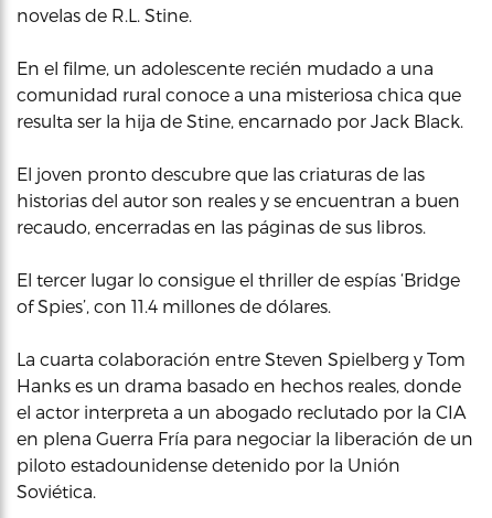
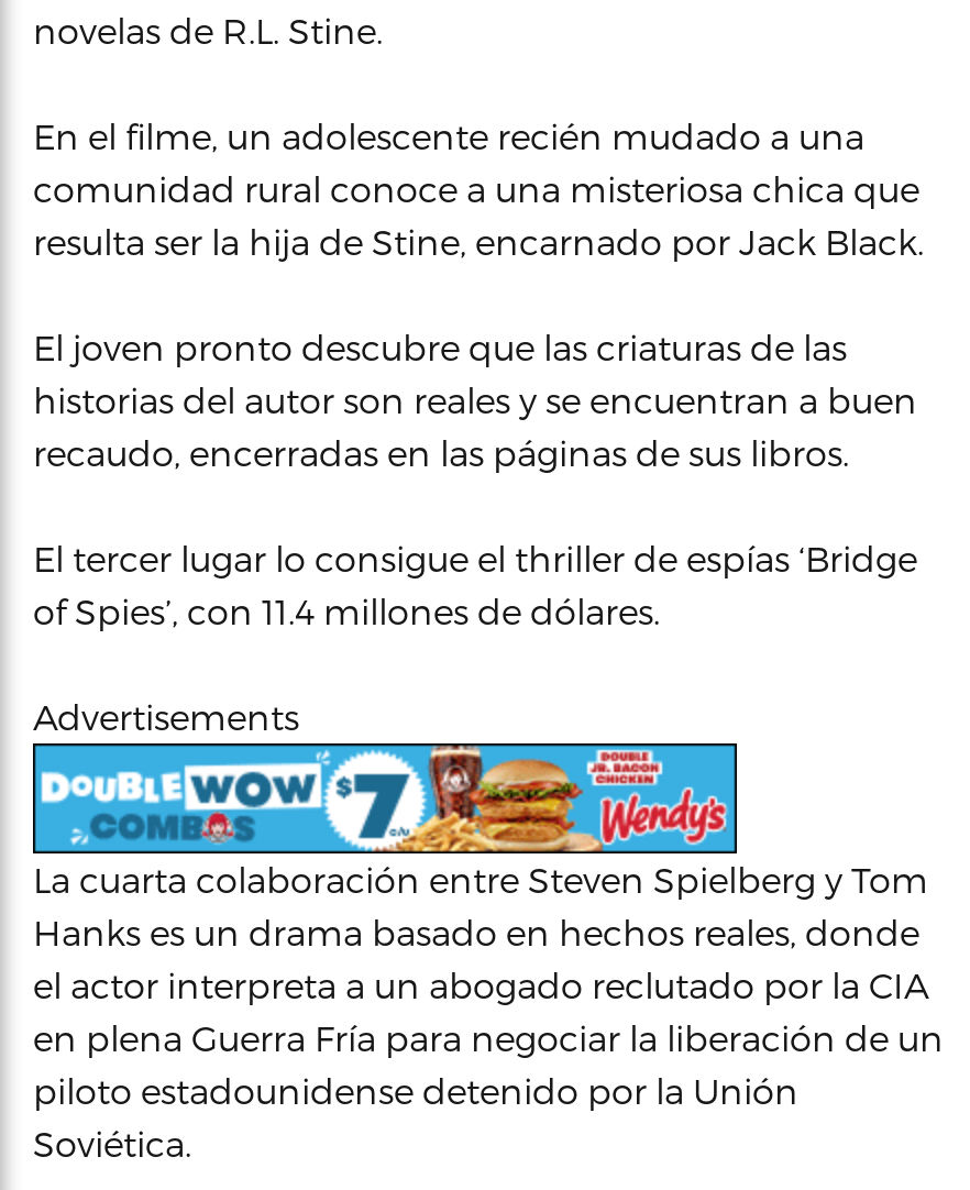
+ [image]

+ Advertisements
